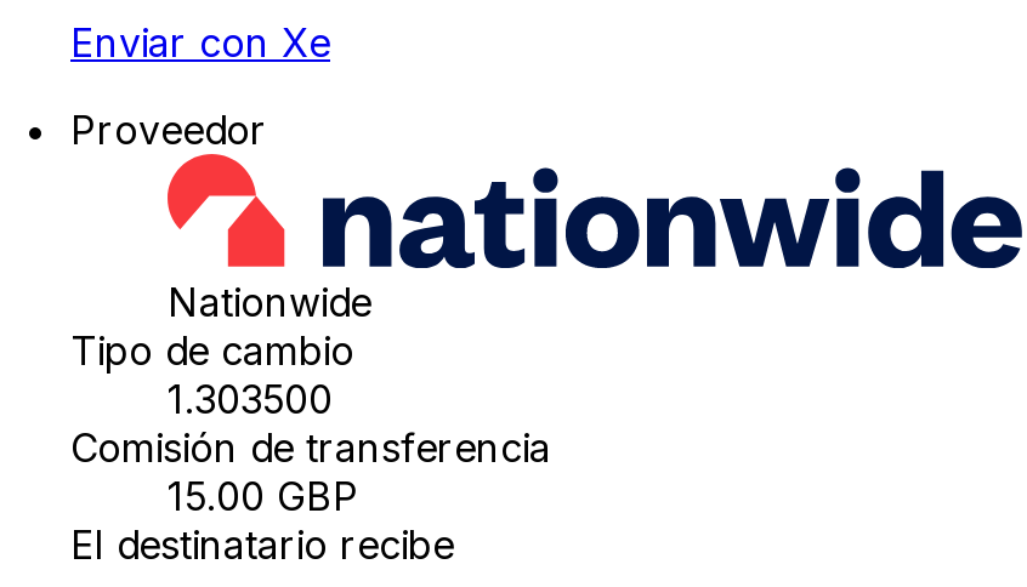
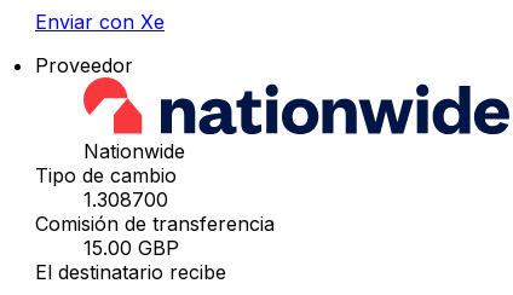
- 1.303500
+ 1.308700
